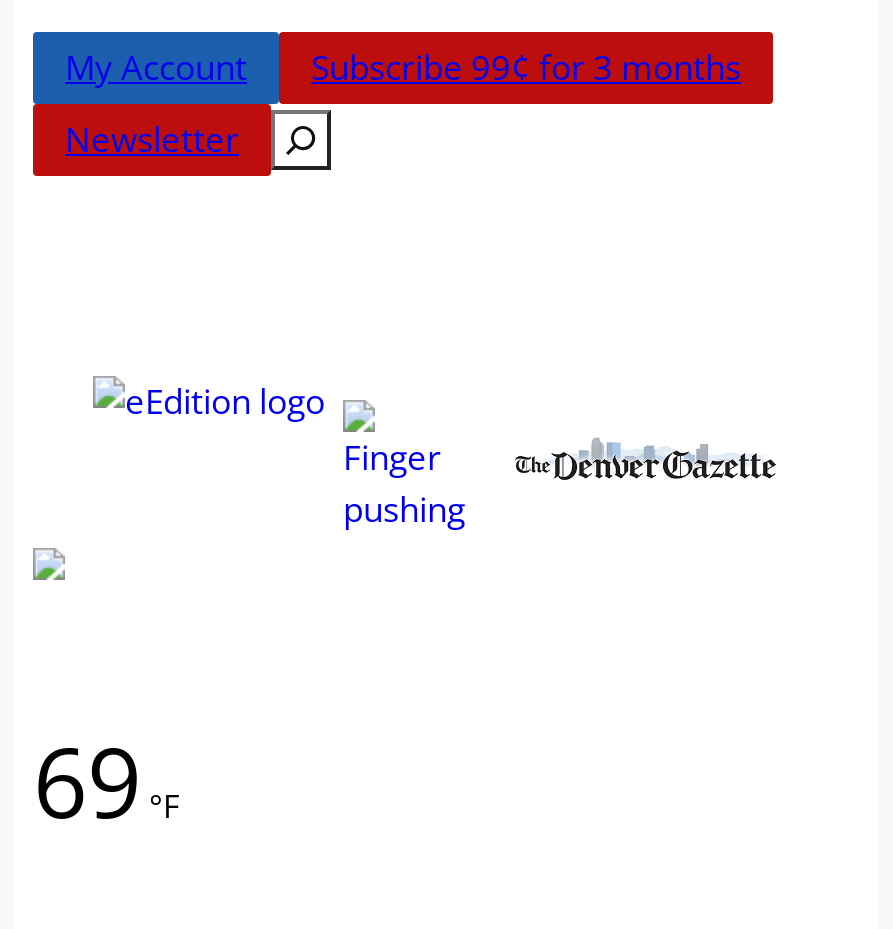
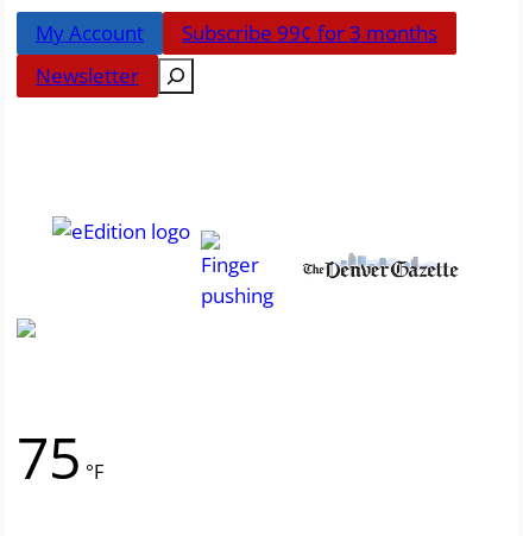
- 69 °F
+ 75 °F
